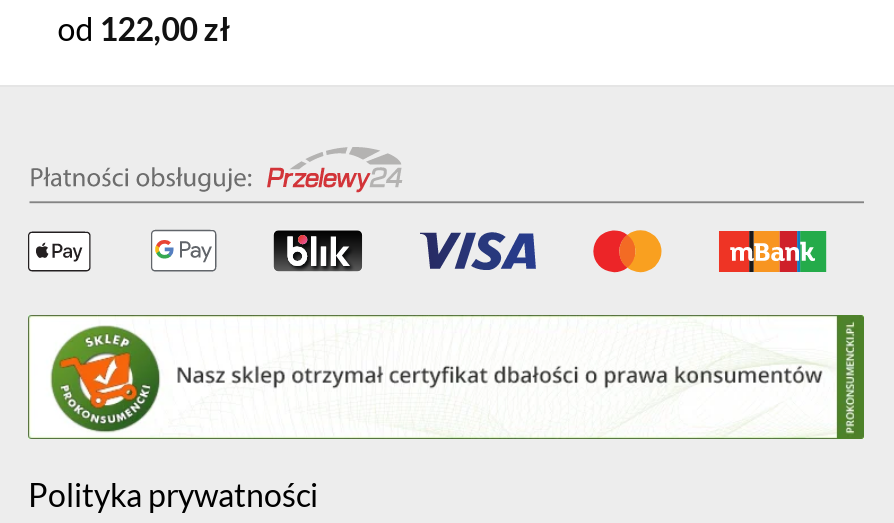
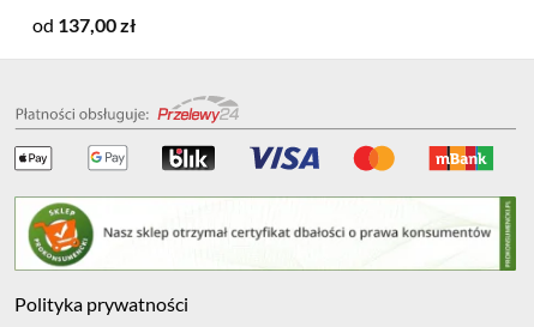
- od 122,00 zł
+ od 137,00 zł
